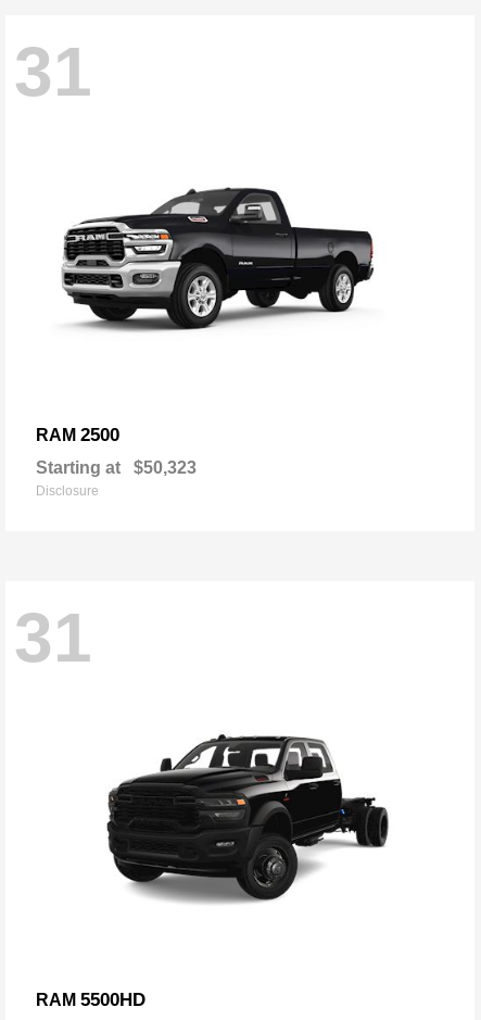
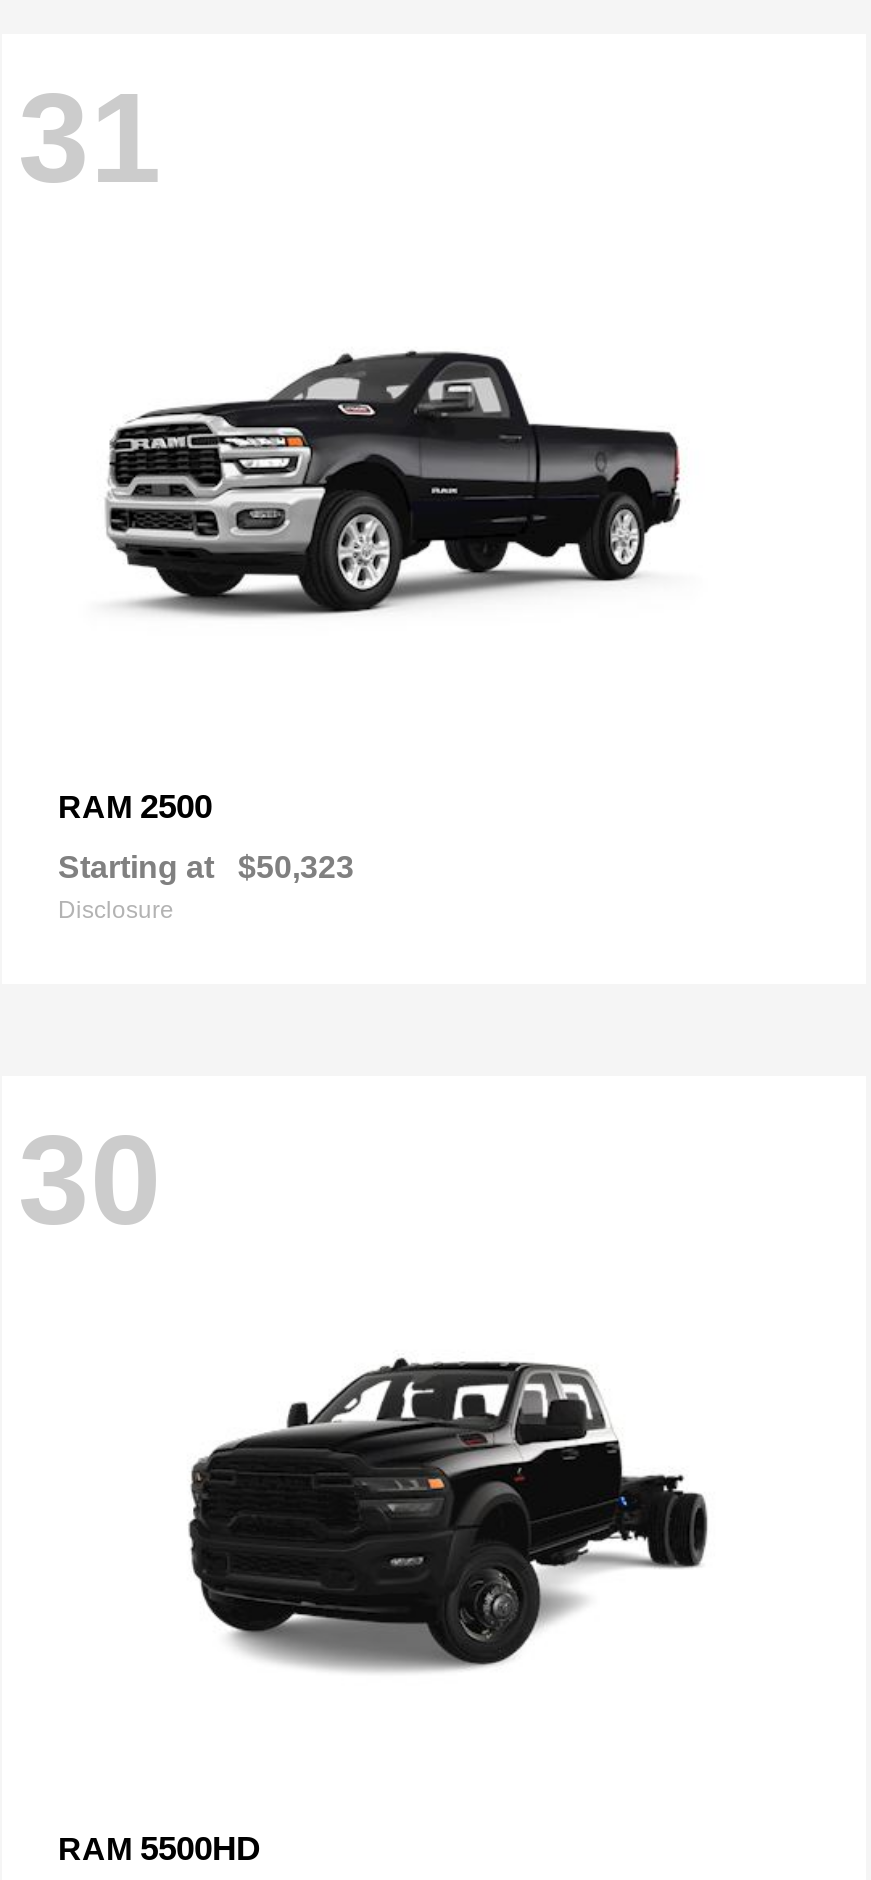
- 31
+ 30
